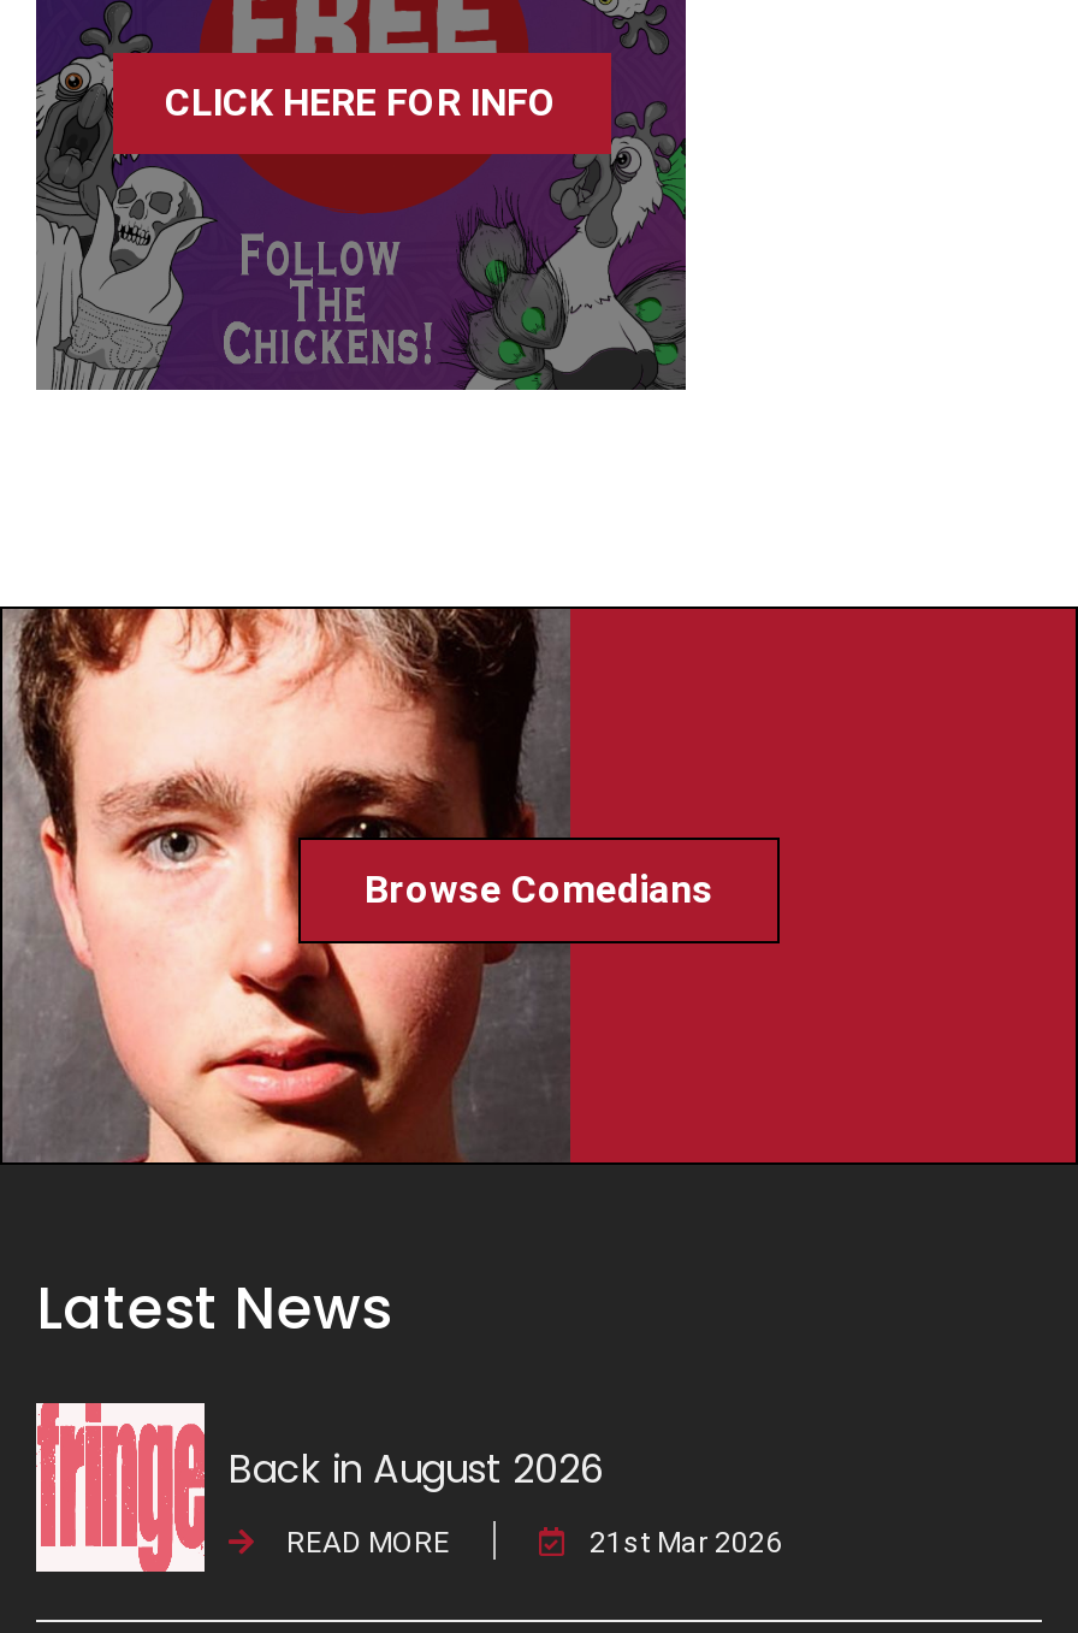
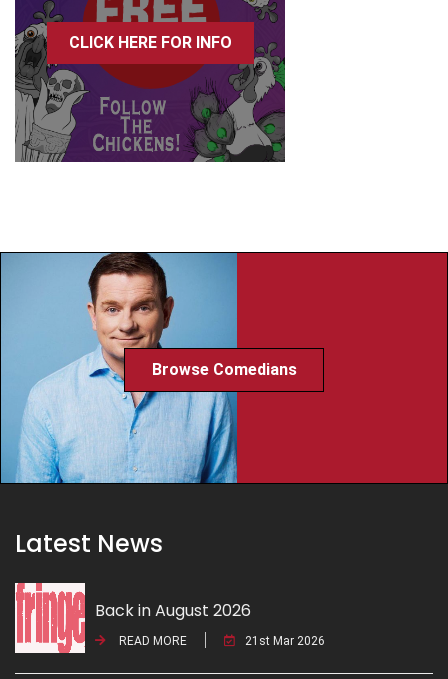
- [image]
+ [image]
